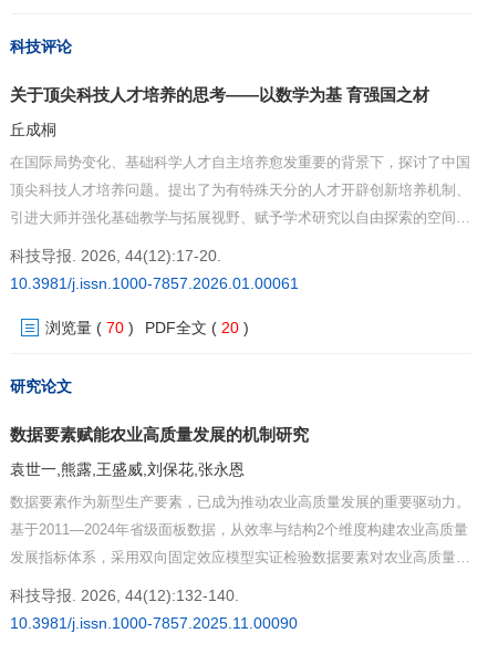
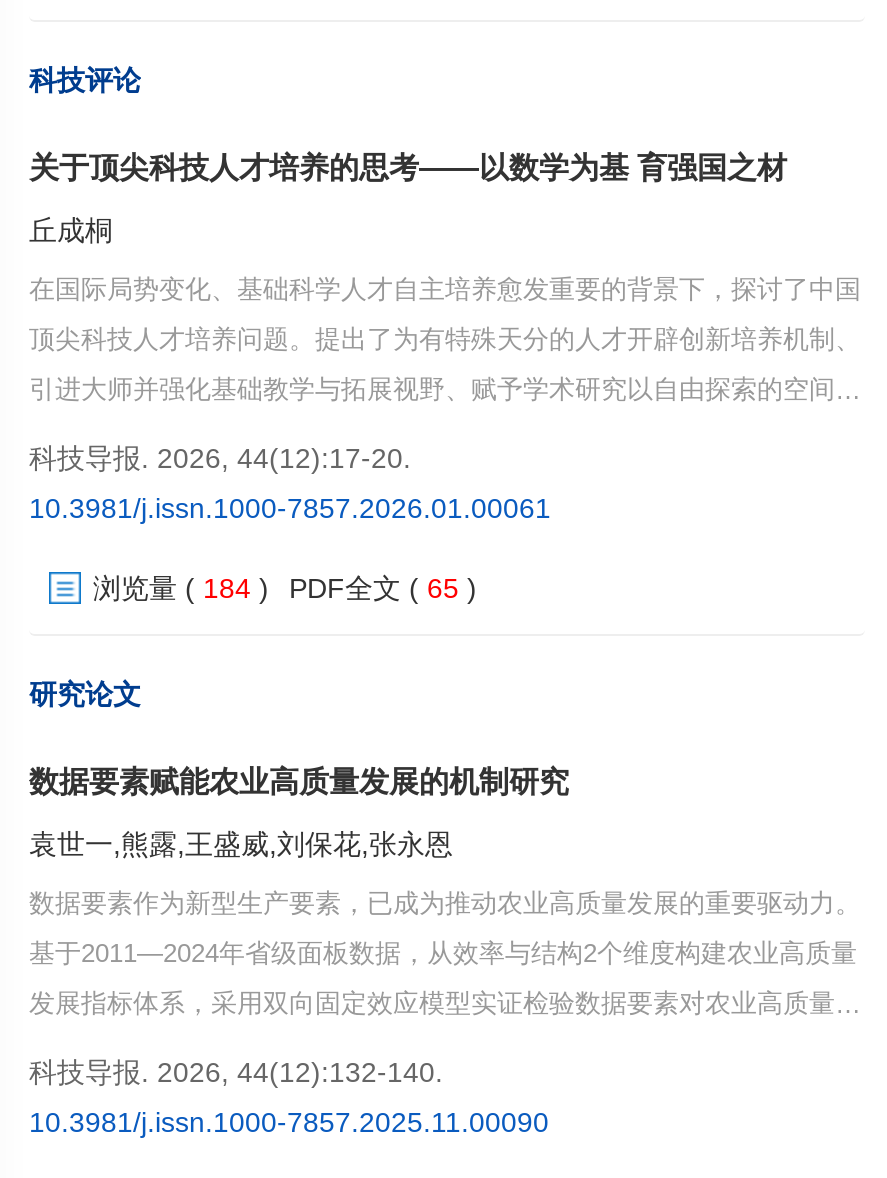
- 浏览量( 70)
+ 浏览量( 184)

- PDF全文( 20)
+ PDF全文( 65)
